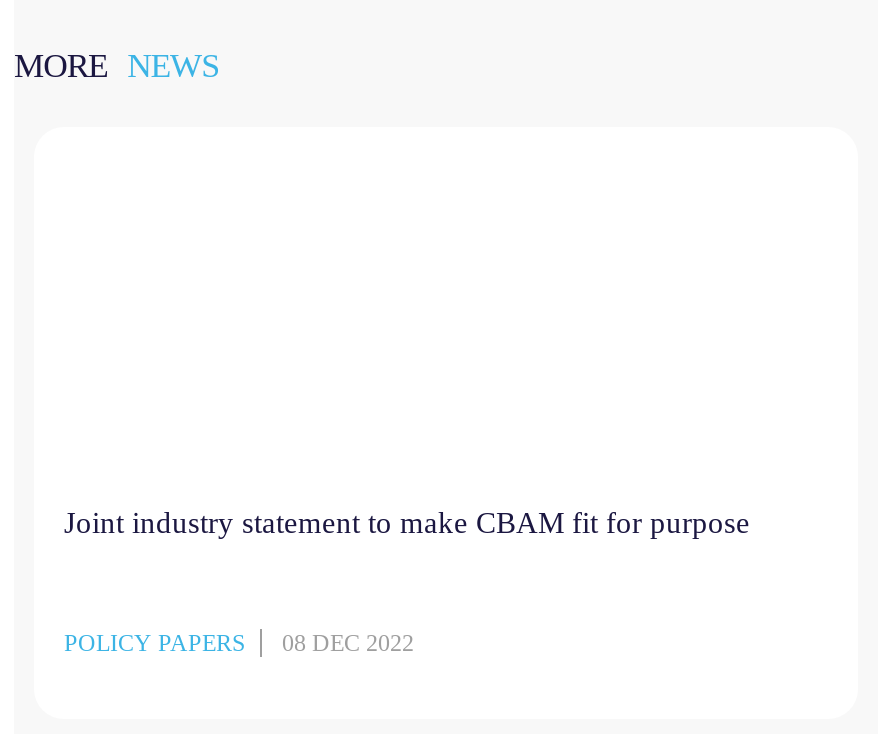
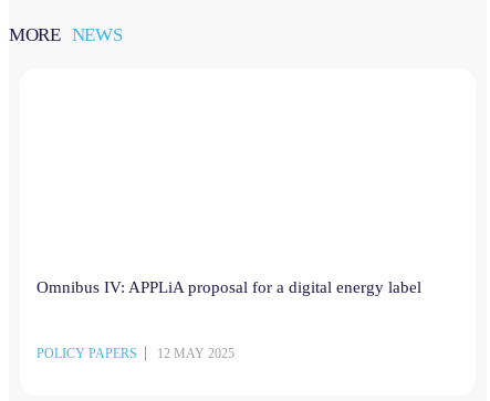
- Joint industry statement to make CBAM fit for purpose
+ Omnibus IV: APPLiA proposal for a digital energy label

- POLICY PAPERS 08 DEC 2022
+ POLICY PAPERS 12 MAY 2025
